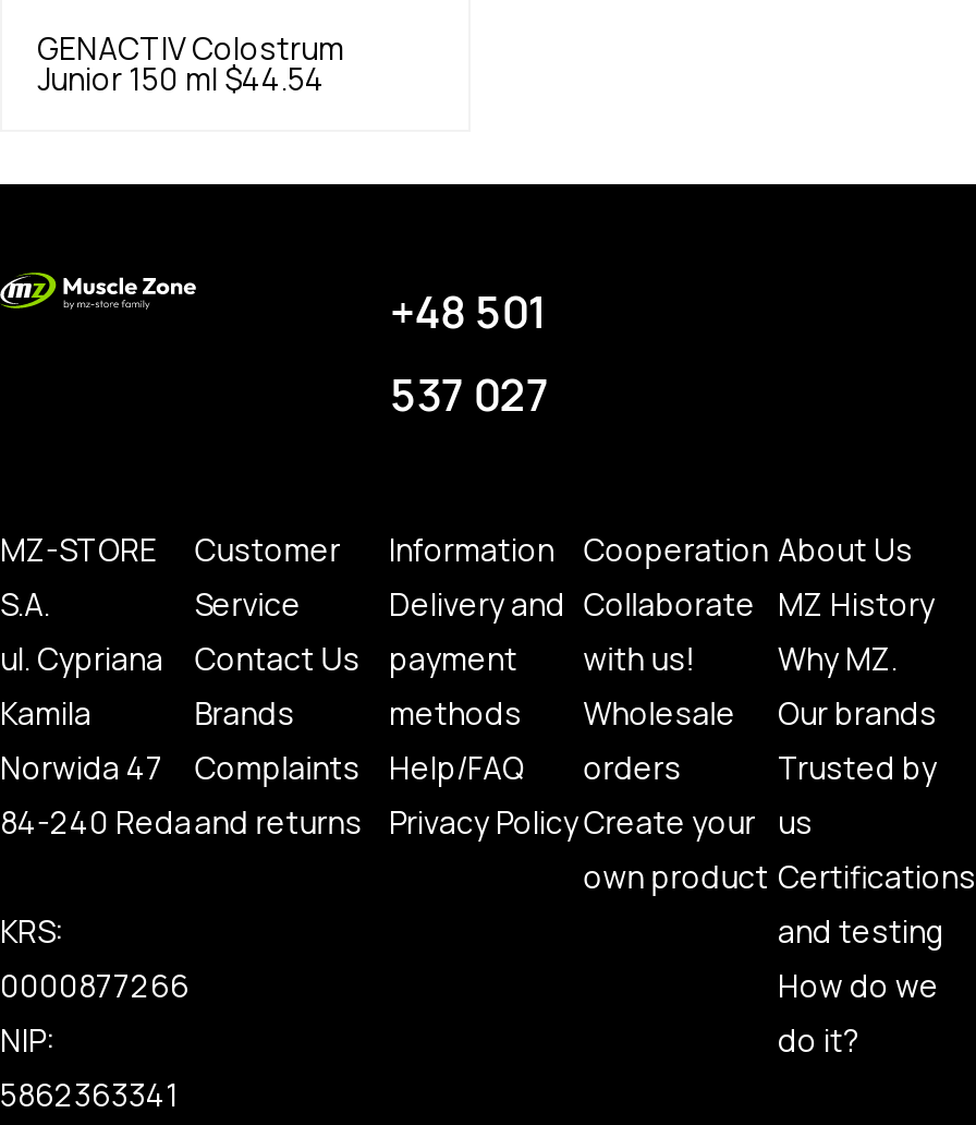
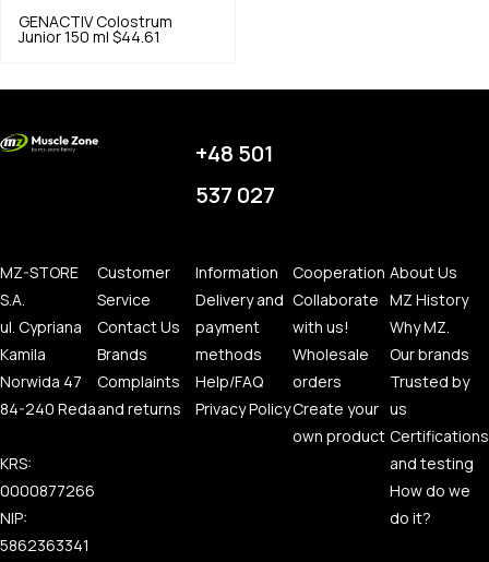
- Junior 150 ml $44.54
+ Junior 150 ml $44.61
